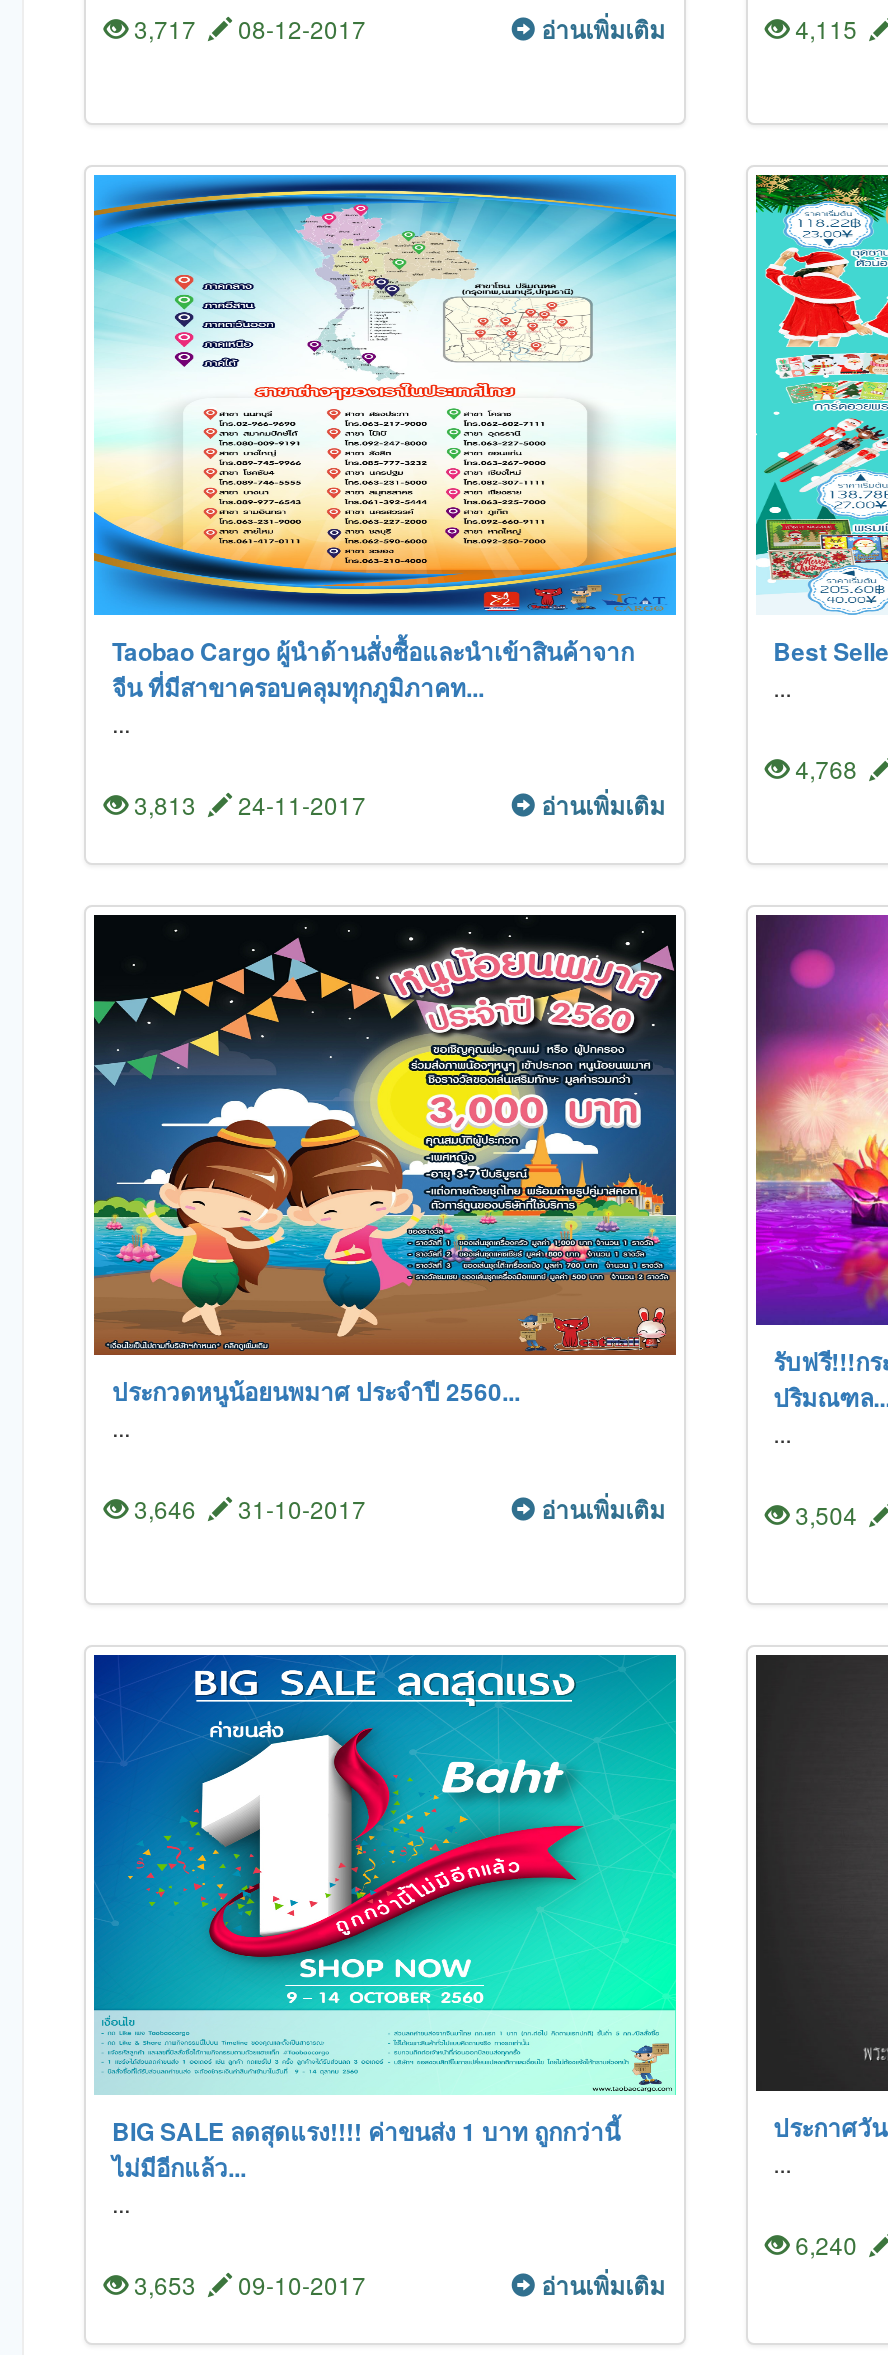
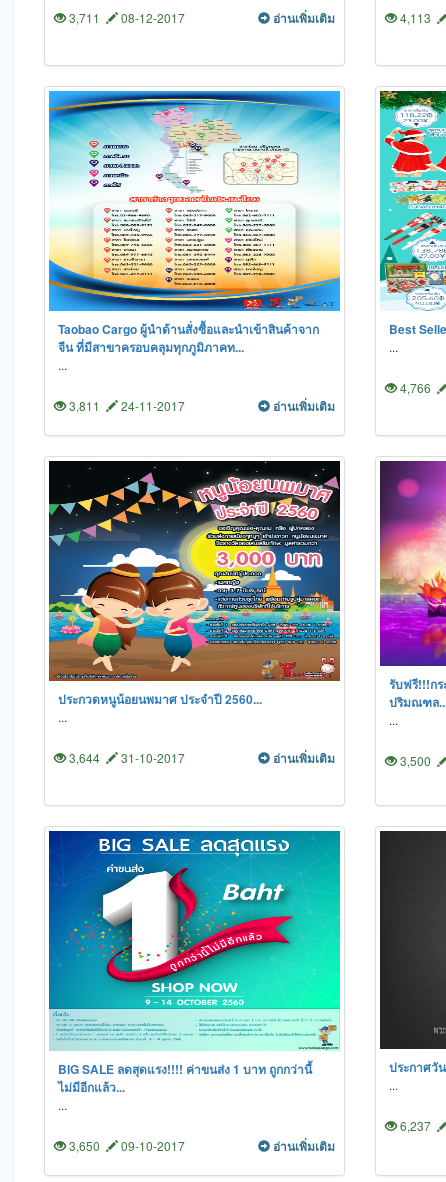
- 3,717 08-12-2017
+ 3,711 08-12-2017

- 4,115
+ 4,113

- 4,768
+ 4,766

- 3,813 24-11-2017
+ 3,811 24-11-2017

- 3,646 31-10-2017
+ 3,644 31-10-2017

- 3,504
+ 3,500

- 6,240
+ 6,237

- 3,653 09-10-2017
+ 3,650 09-10-2017
